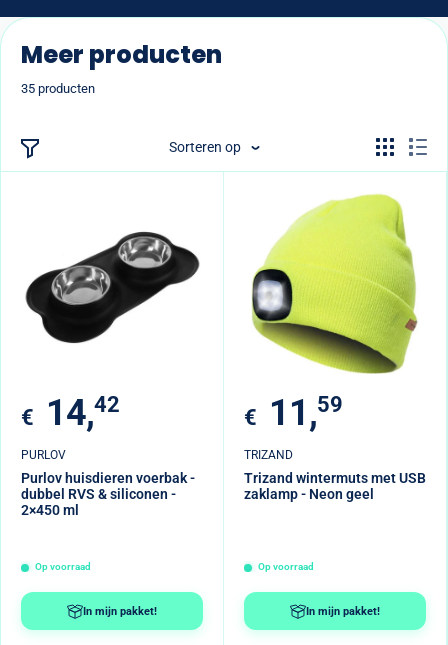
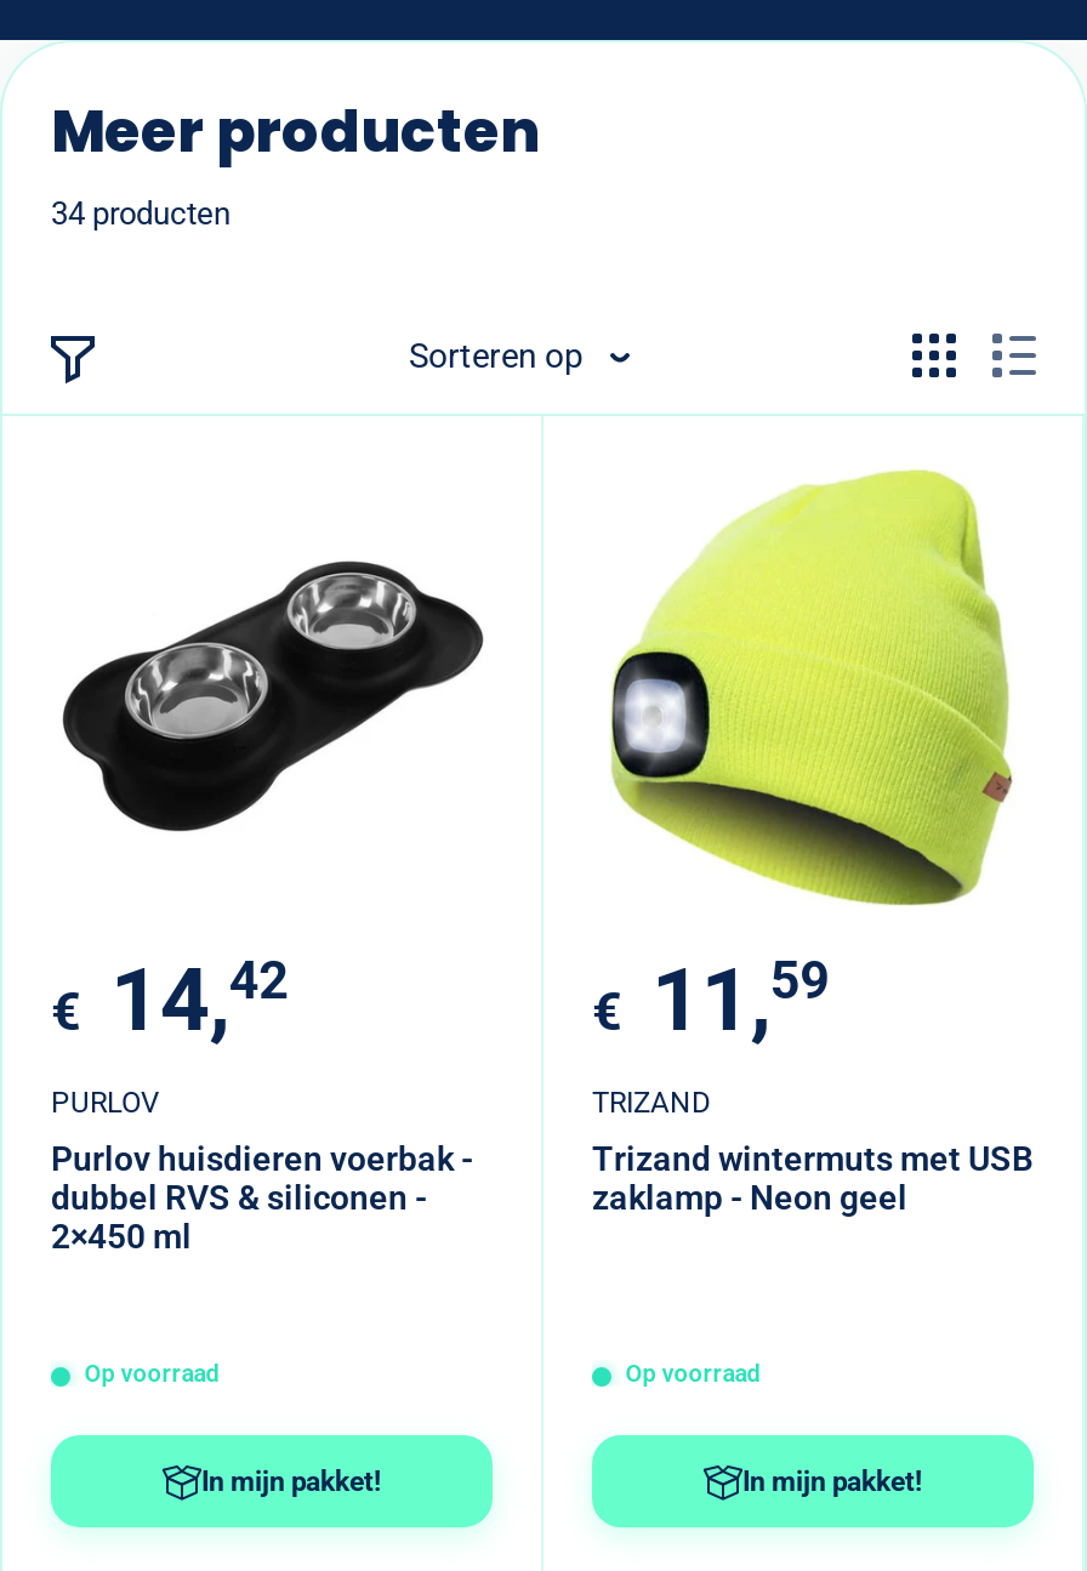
- 35 producten
+ 34 producten
